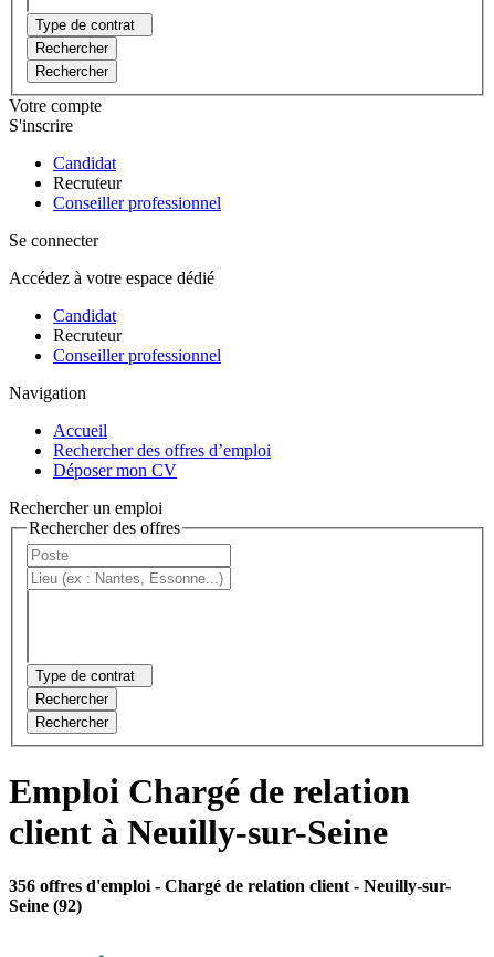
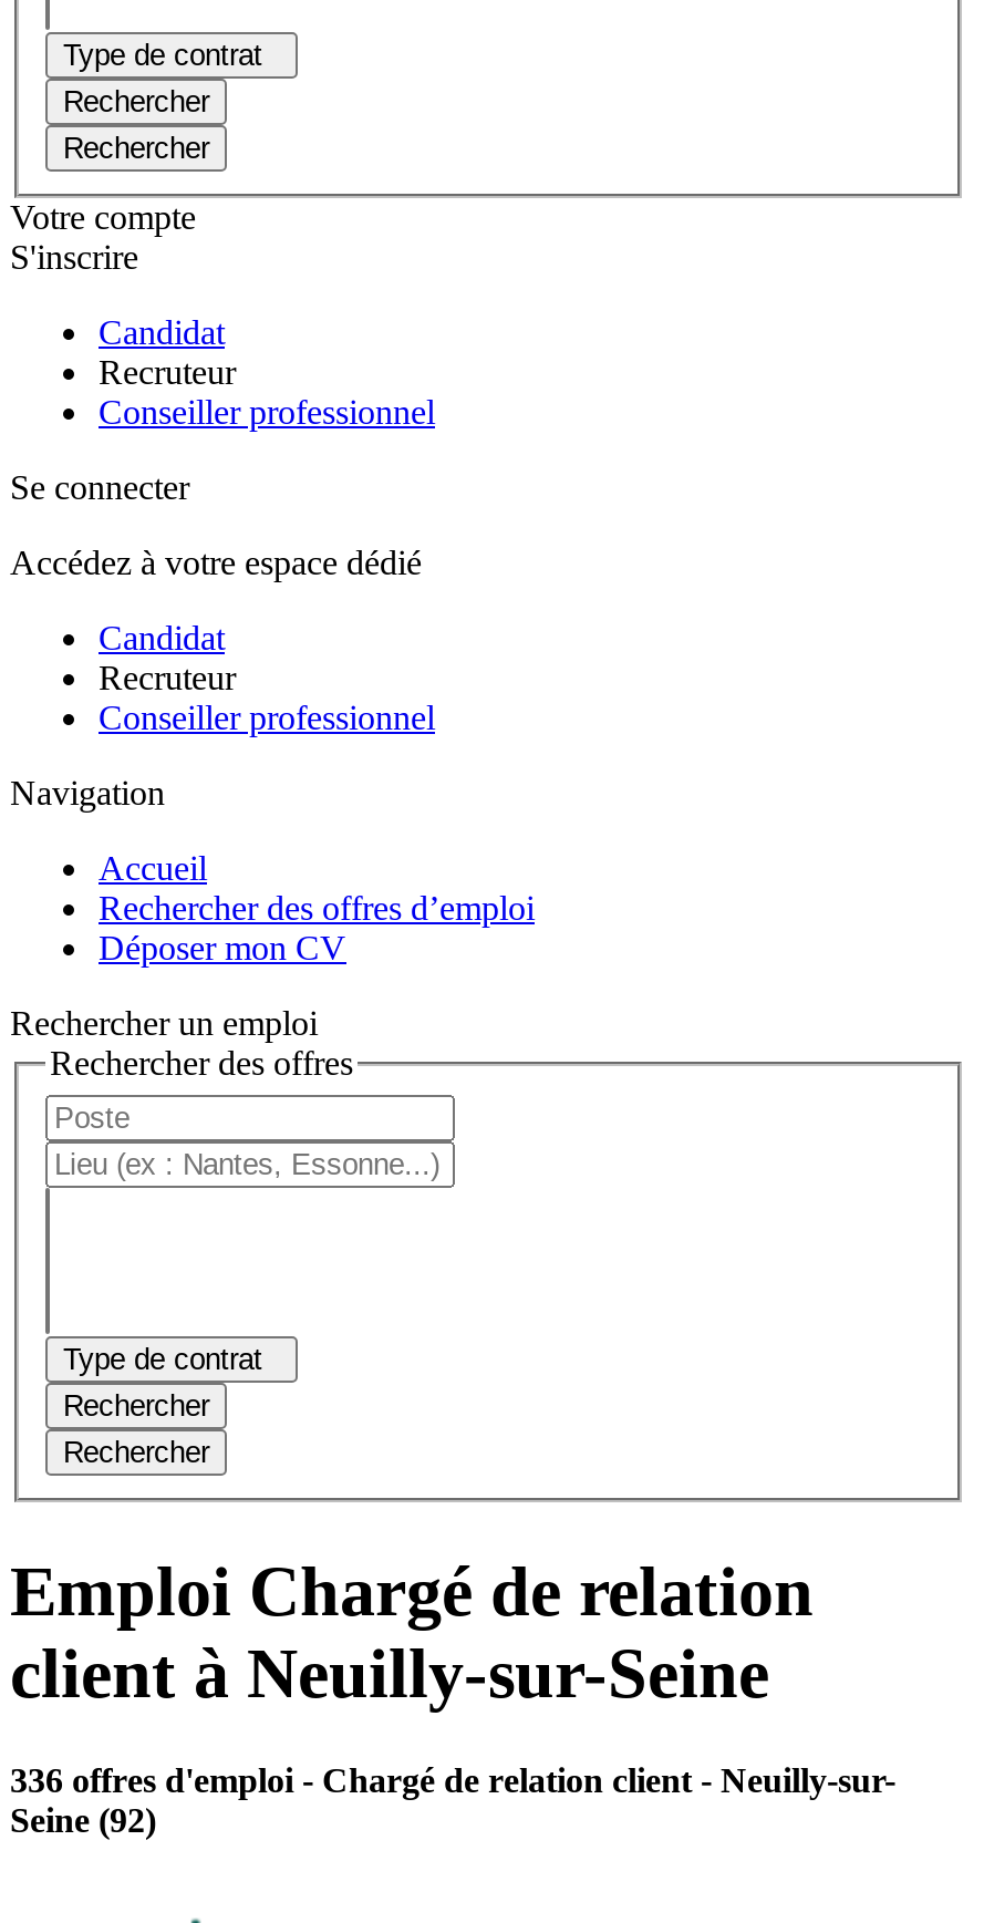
- 356 offres d'emploi - Chargé de relation client - Neuilly-sur-
+ 336 offres d'emploi - Chargé de relation client - Neuilly-sur-
